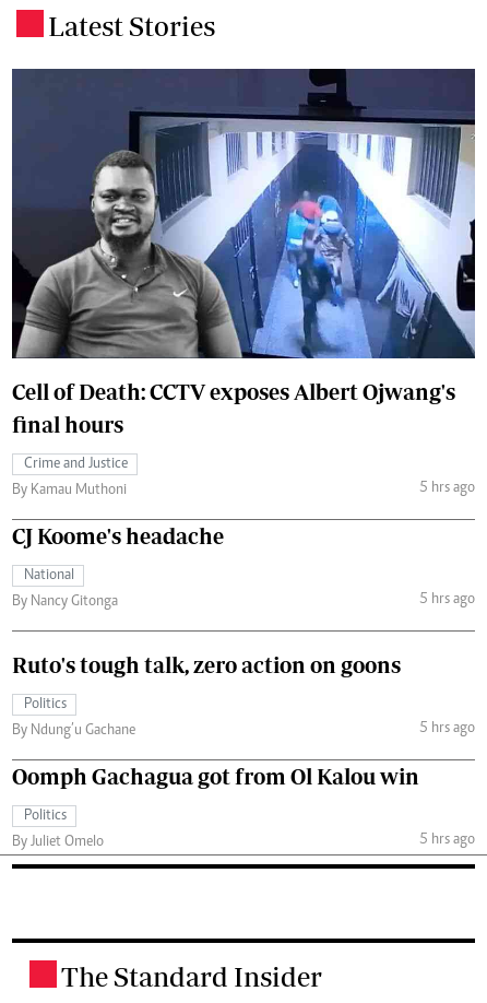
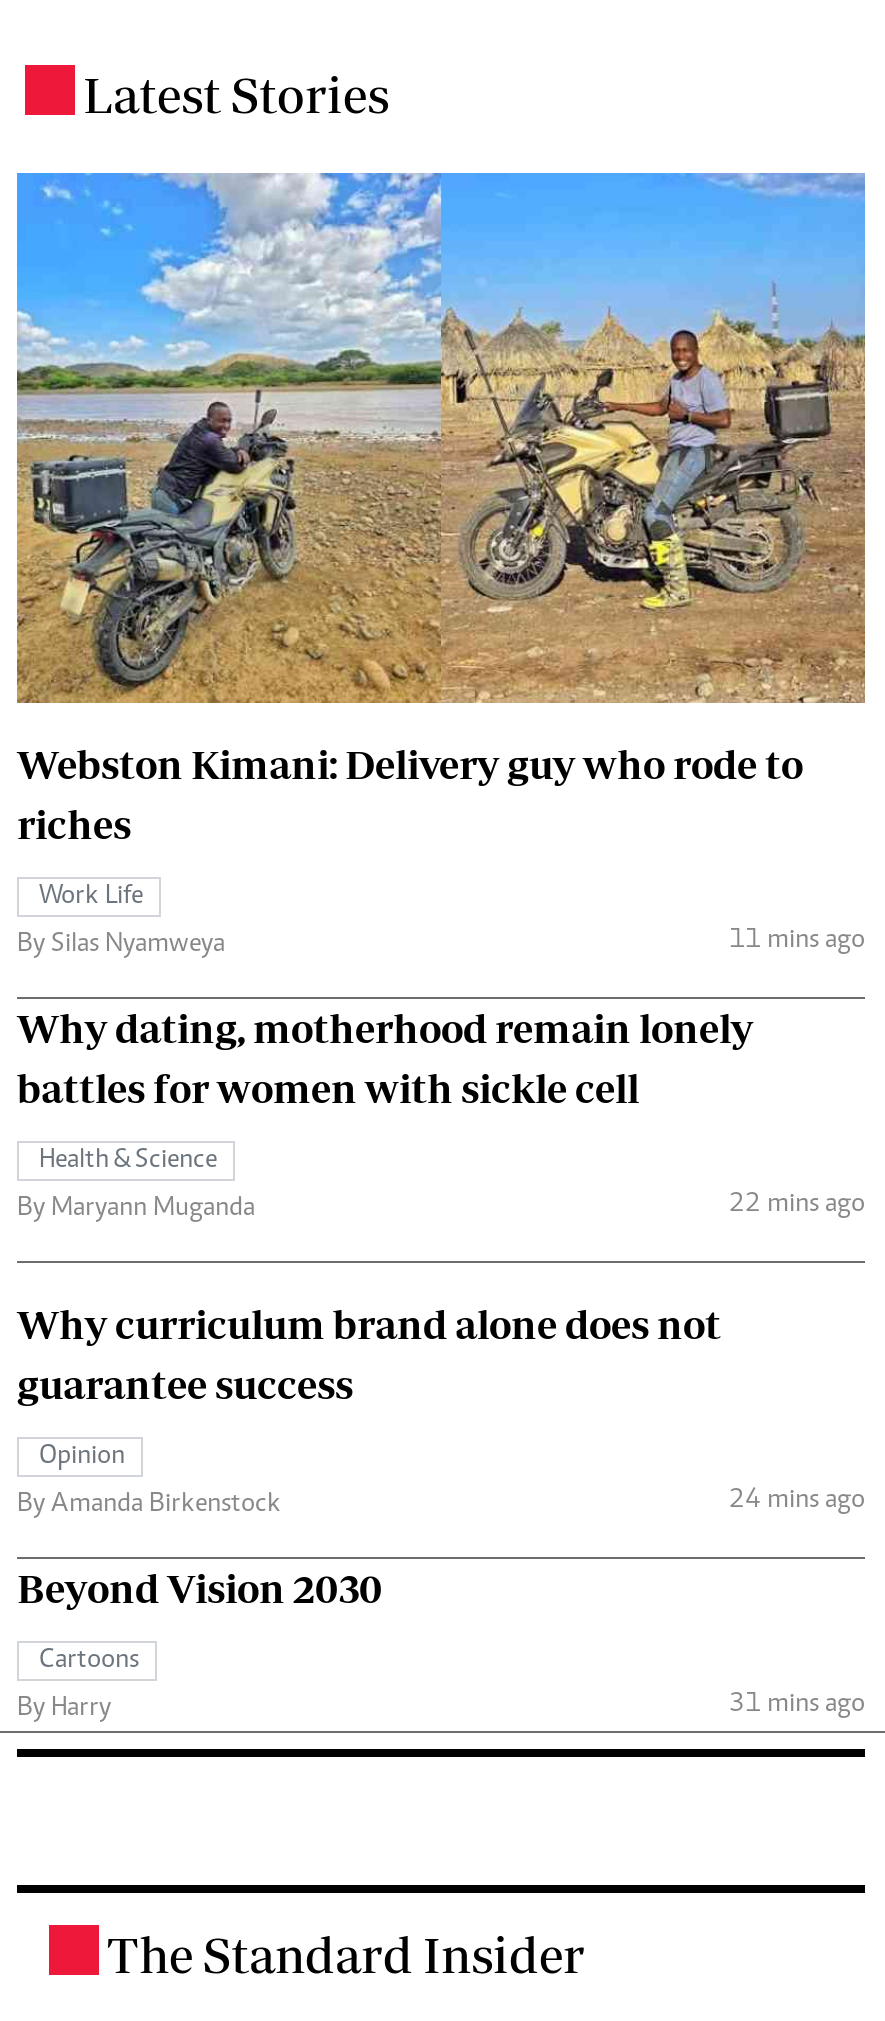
- [image]
- Cell of Death: CCTV exposes Albert Ojwang's
- final hours
+ [image]
+ Webston Kimani: Delivery guy who rode to
+ riches

- Crime and Justice
+ Work Life

- By Kamau Muthoni
- 5 hrs ago
+ By Silas Nyamweya
+ 11 mins ago

- CJ Koome's headache
+ Why dating, motherhood remain lonely
+ battles for women with sickle cell

- National
+ Health & Science

- By Nancy Gitonga
- 5 hrs ago
+ By Maryann Muganda
+ 22 mins ago

- Ruto's tough talk, zero action on goons
+ Why curriculum brand alone does not
+ guarantee success

- Politics
+ Opinion

- By Ndung’u Gachane
- 5 hrs ago
+ By Amanda Birkenstock
+ 24 mins ago

- Oomph Gachagua got from Ol Kalou win
+ Beyond Vision 2030

- Politics
+ Cartoons

- By Juliet Omelo
- 5 hrs ago
+ By Harry
+ 31 mins ago
